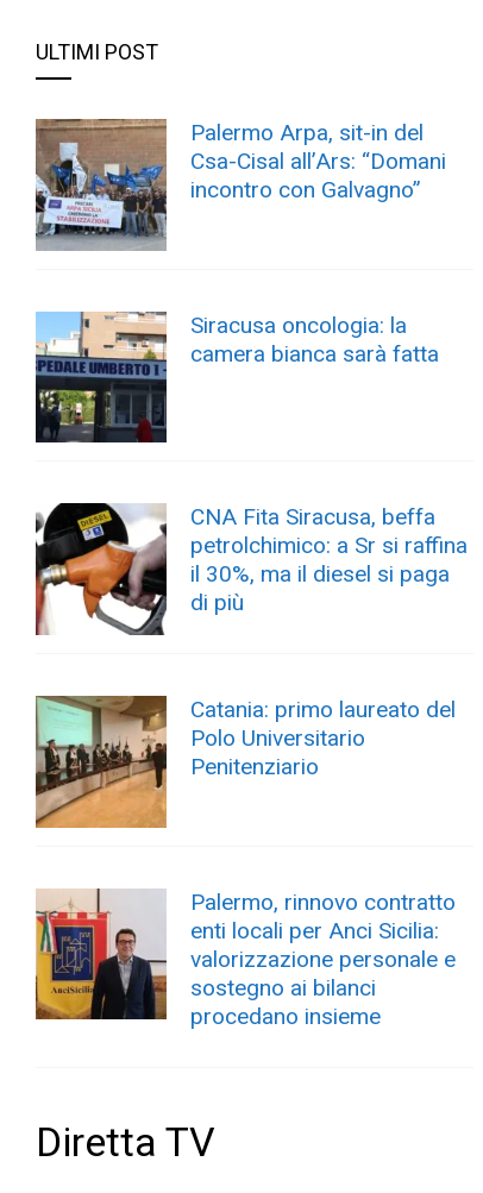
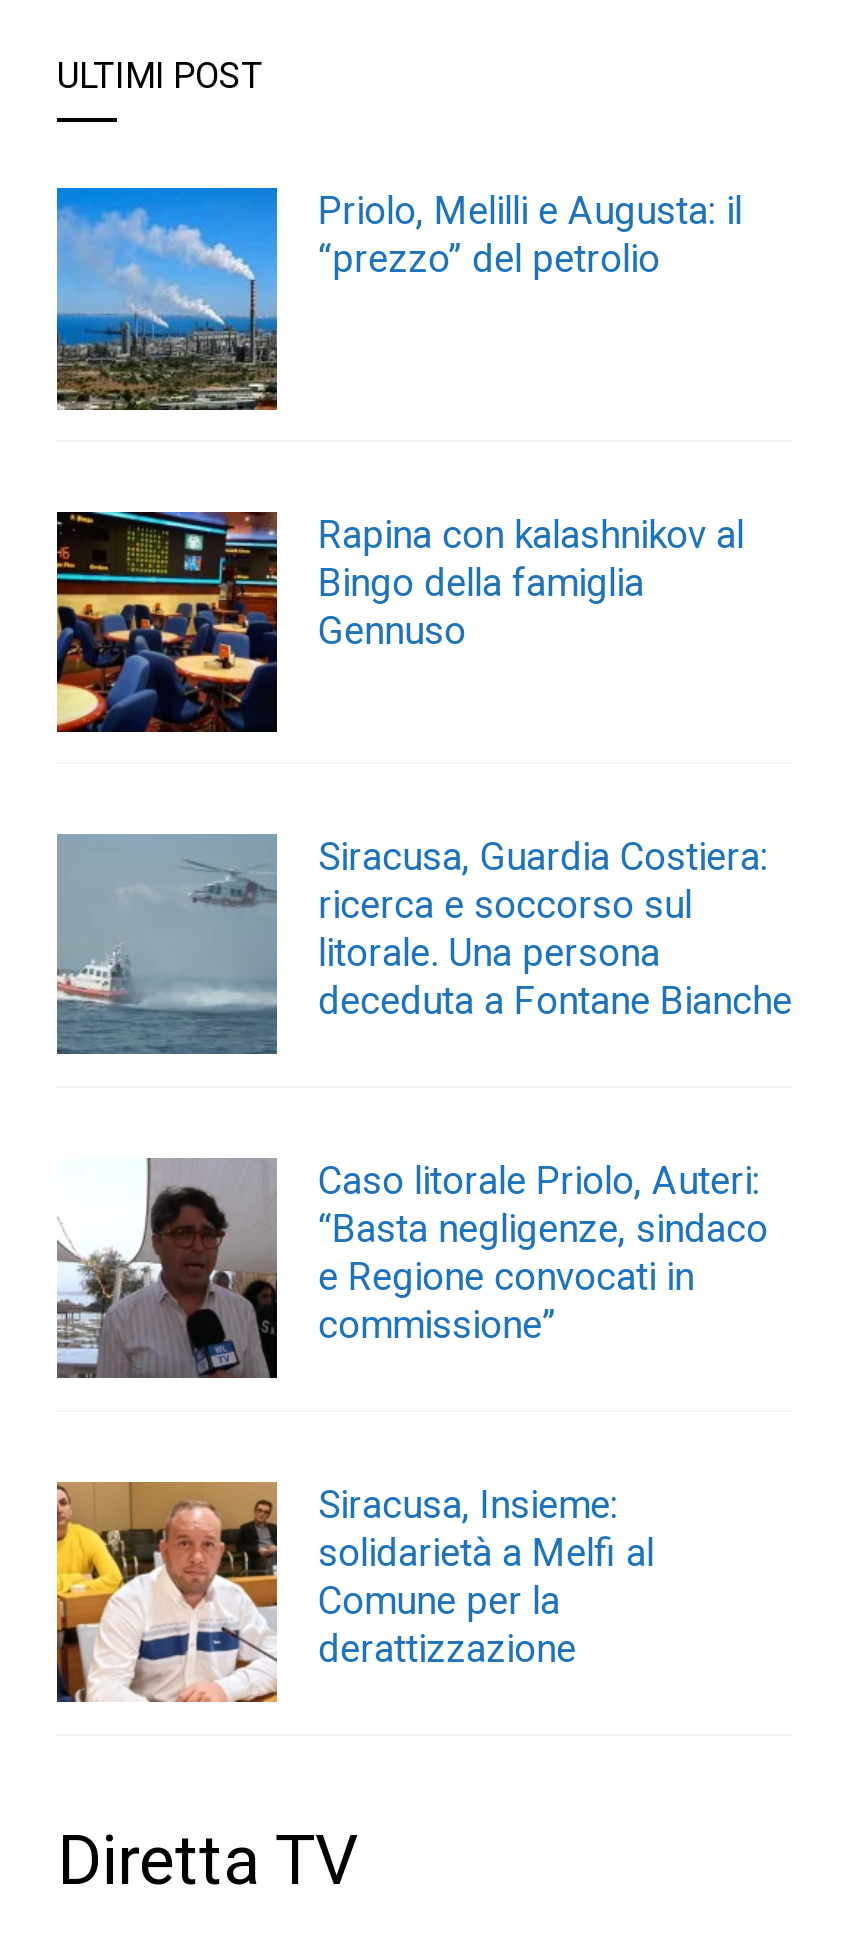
- [image]
- Palermo Arpa, sit-in del
- Csa-Cisal all’Ars: “Domani
- incontro con Galvagno”
+ [image]
+ Priolo, Melilli e Augusta: il
+ “prezzo” del petrolio

- [image]
- Siracusa oncologia: la
- camera bianca sarà fatta
+ [image]
+ Rapina con kalashnikov al
+ Bingo della famiglia
+ Gennuso

- [image]
- CNA Fita Siracusa, beffa
- petrolchimico: a Sr si raffina
- il 30%, ma il diesel si paga
- di più
+ [image]
+ Siracusa, Guardia Costiera:
+ ricerca e soccorso sul
+ litorale. Una persona
+ deceduta a Fontane Bianche

- [image]
- Catania: primo laureato del
- Polo Universitario
- Penitenziario
+ [image]
+ Caso litorale Priolo, Auteri:
+ “Basta negligenze, sindaco
+ e Regione convocati in
+ commissione”

- [image]
- Palermo, rinnovo contratto
- enti locali per Anci Sicilia:
- valorizzazione personale e
- sostegno ai bilanci
- procedano insieme
+ [image]
+ Siracusa, Insieme:
+ solidarietà a Melfi al
+ Comune per la
+ derattizzazione
